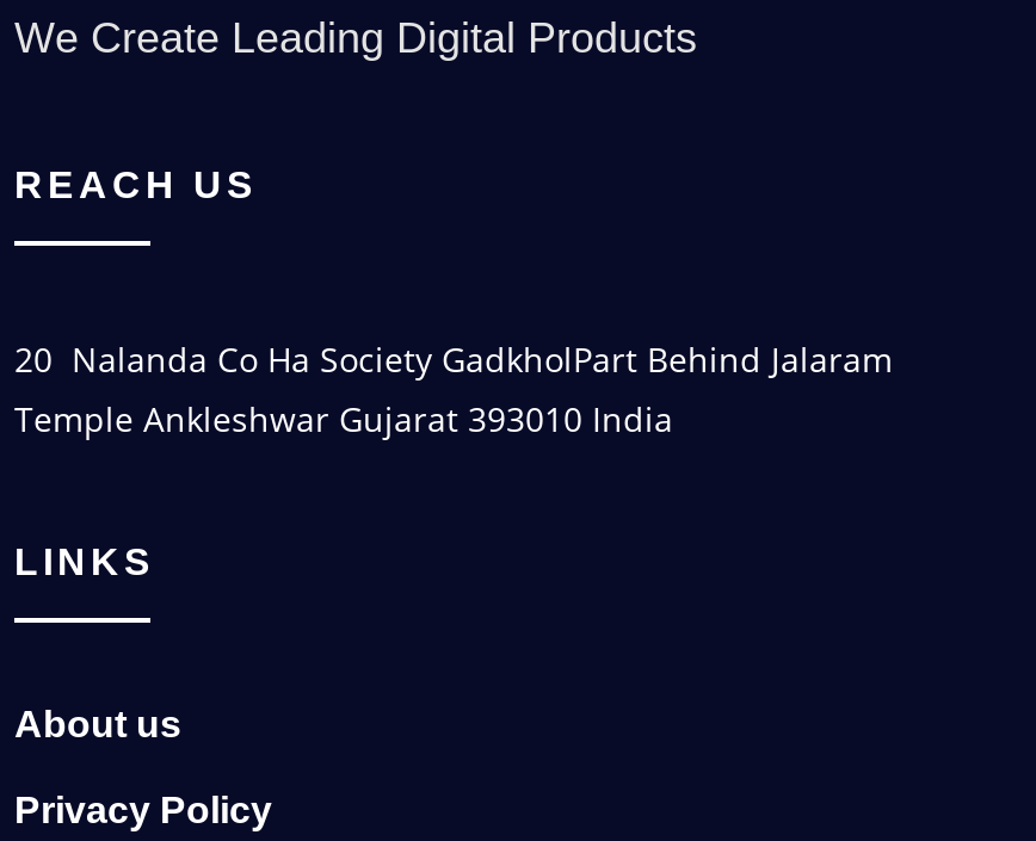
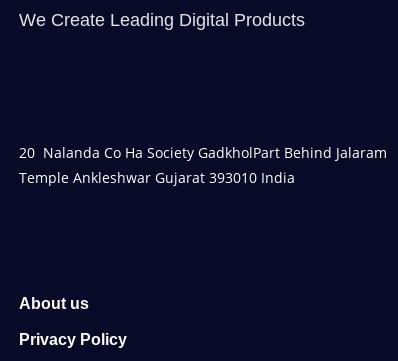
- REACH US

- LINKS
